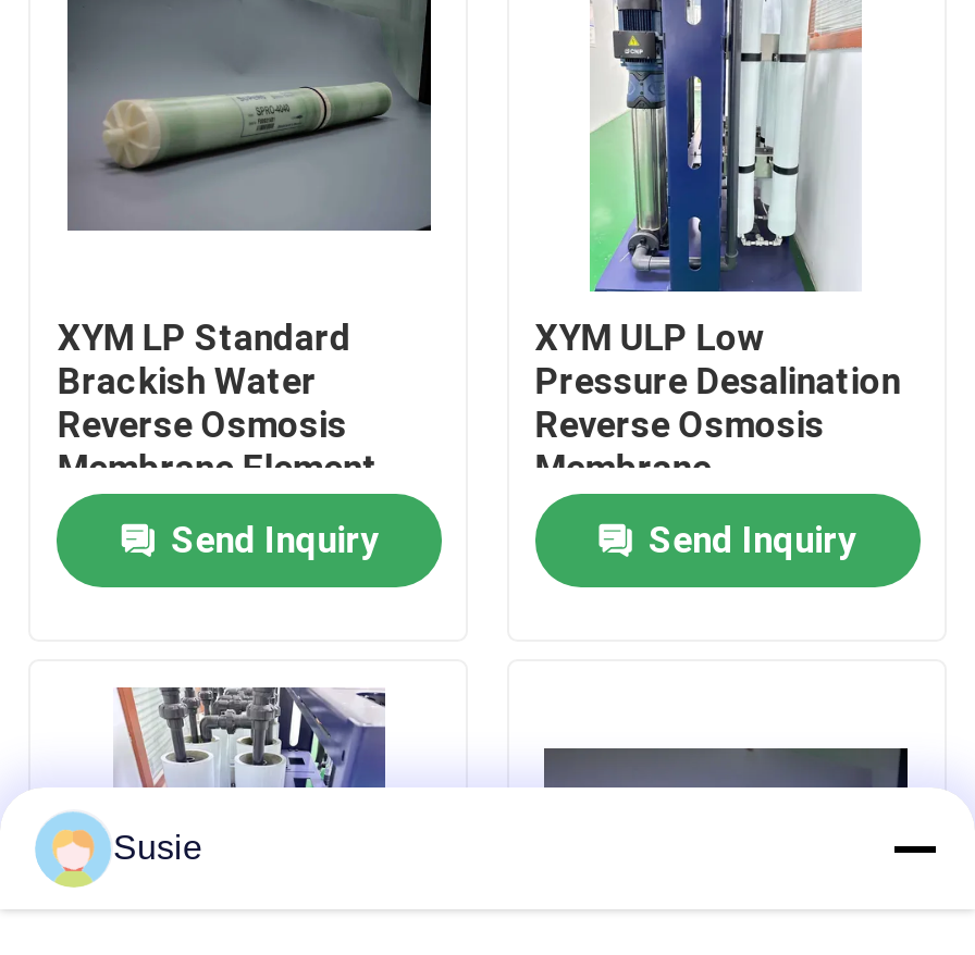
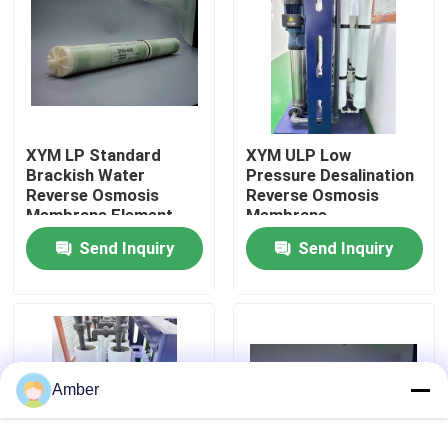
- Susie
+ Amber
